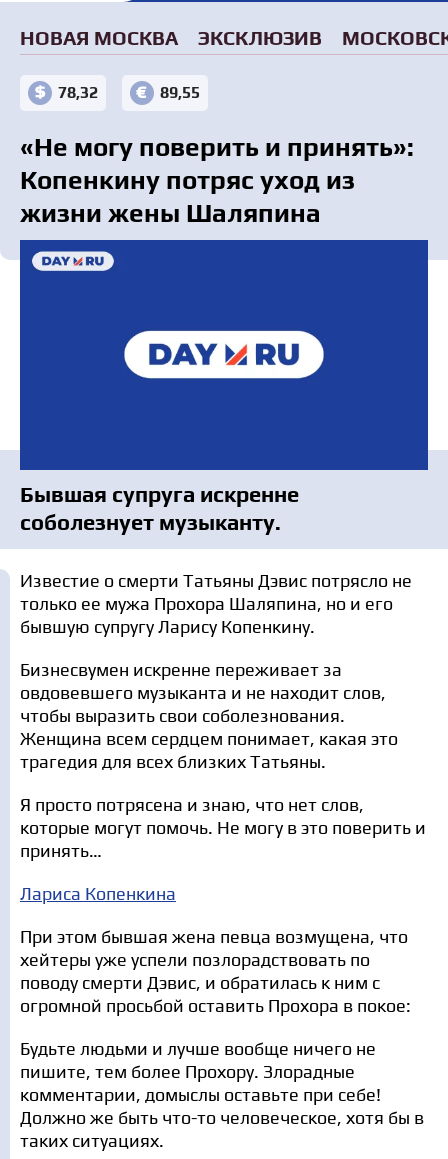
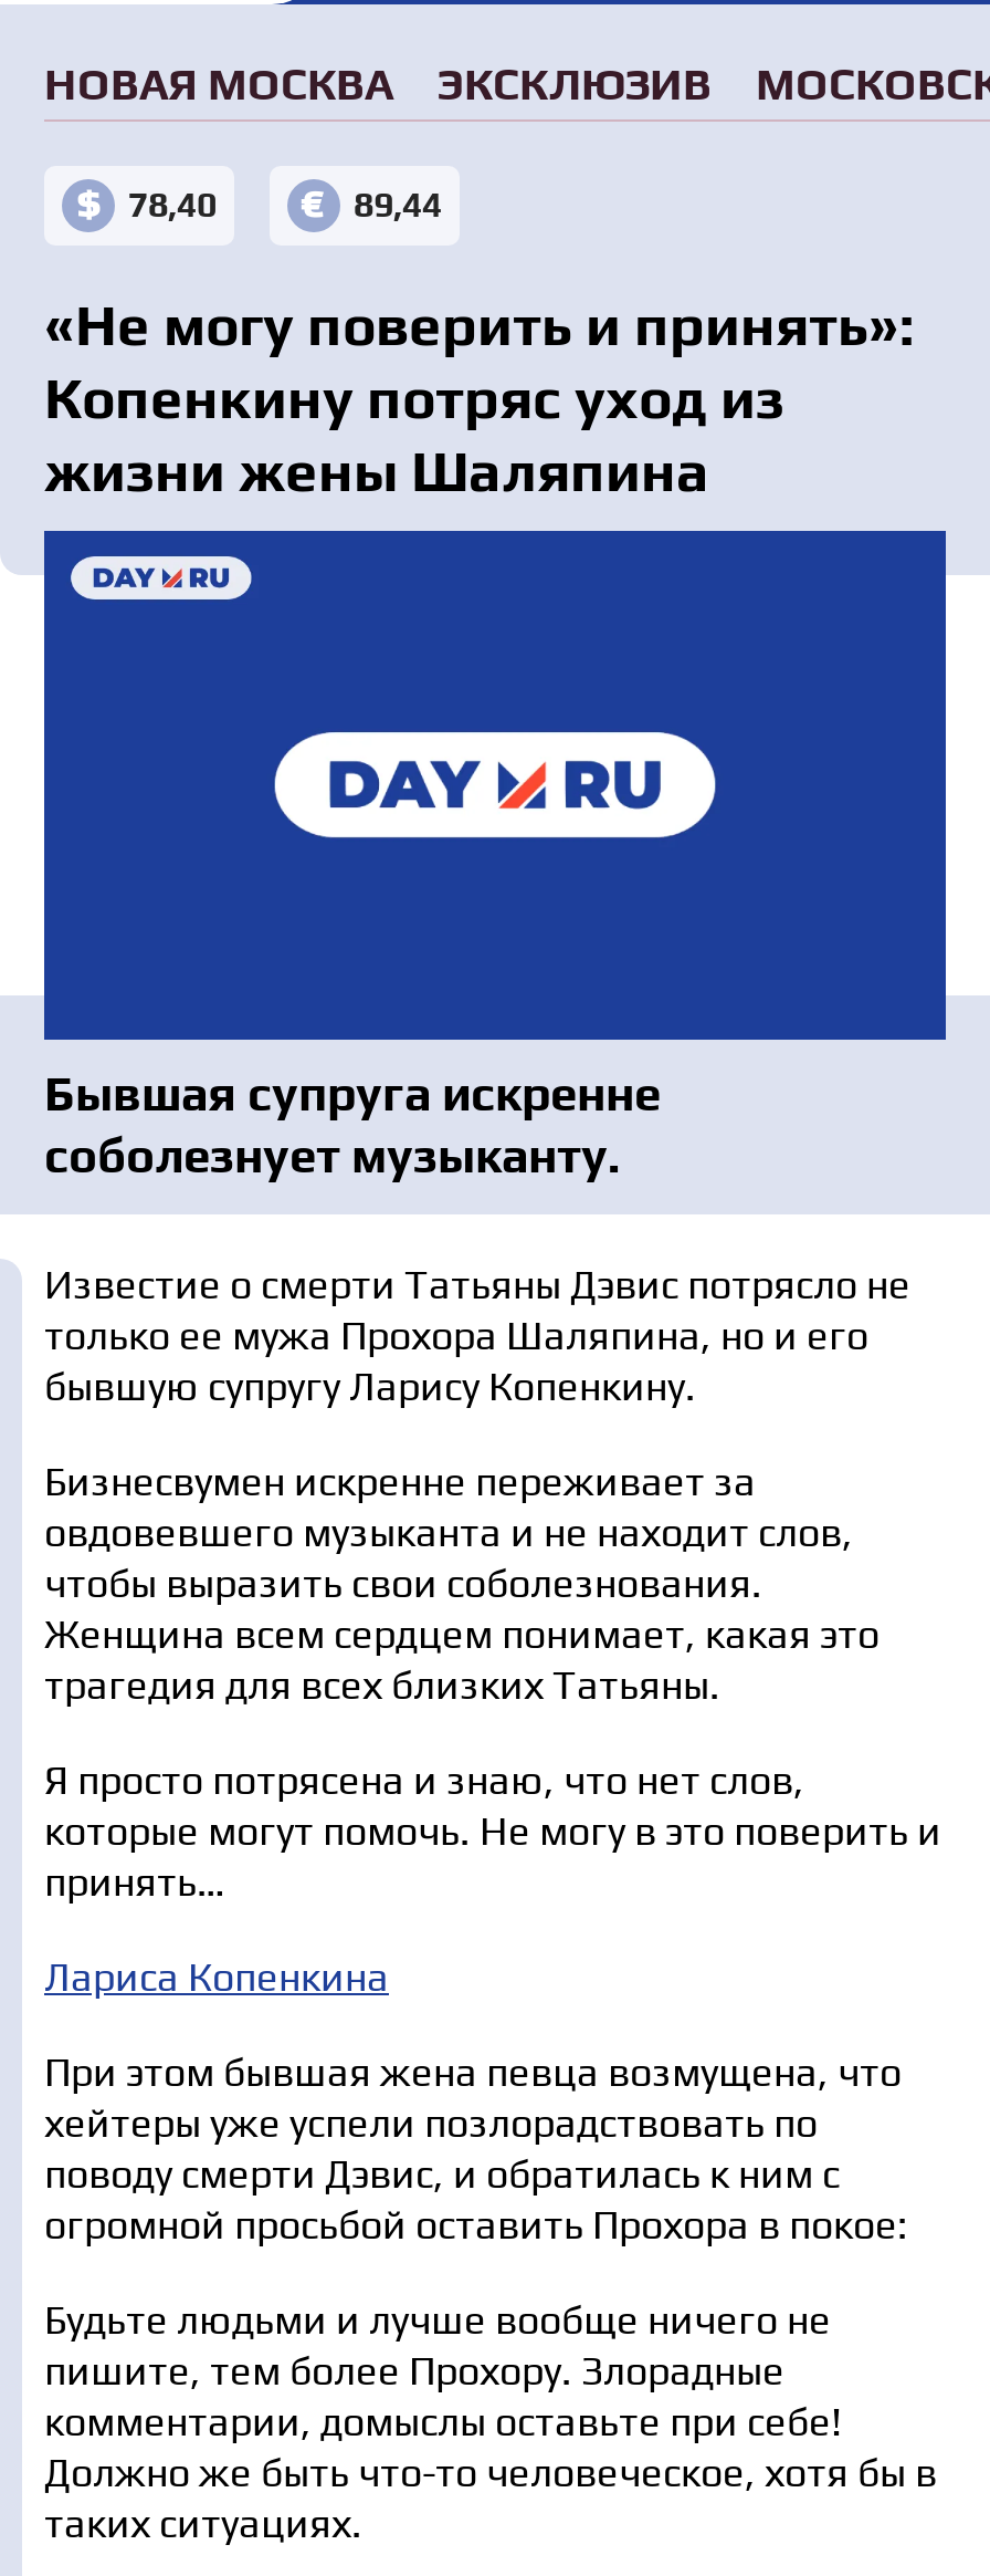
- 78,32
+ 78,40

- 89,55
+ 89,44
